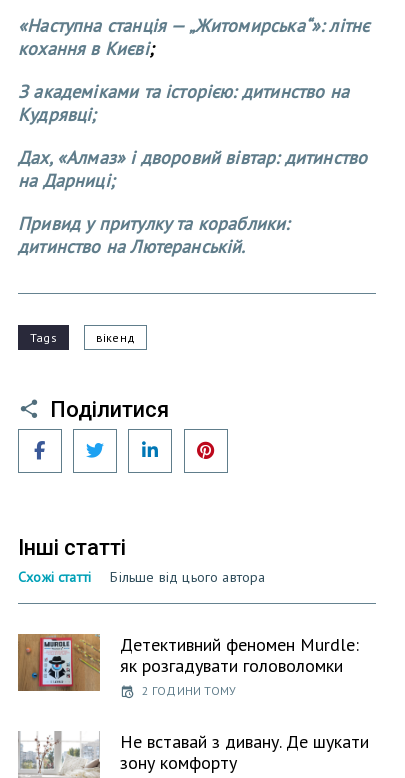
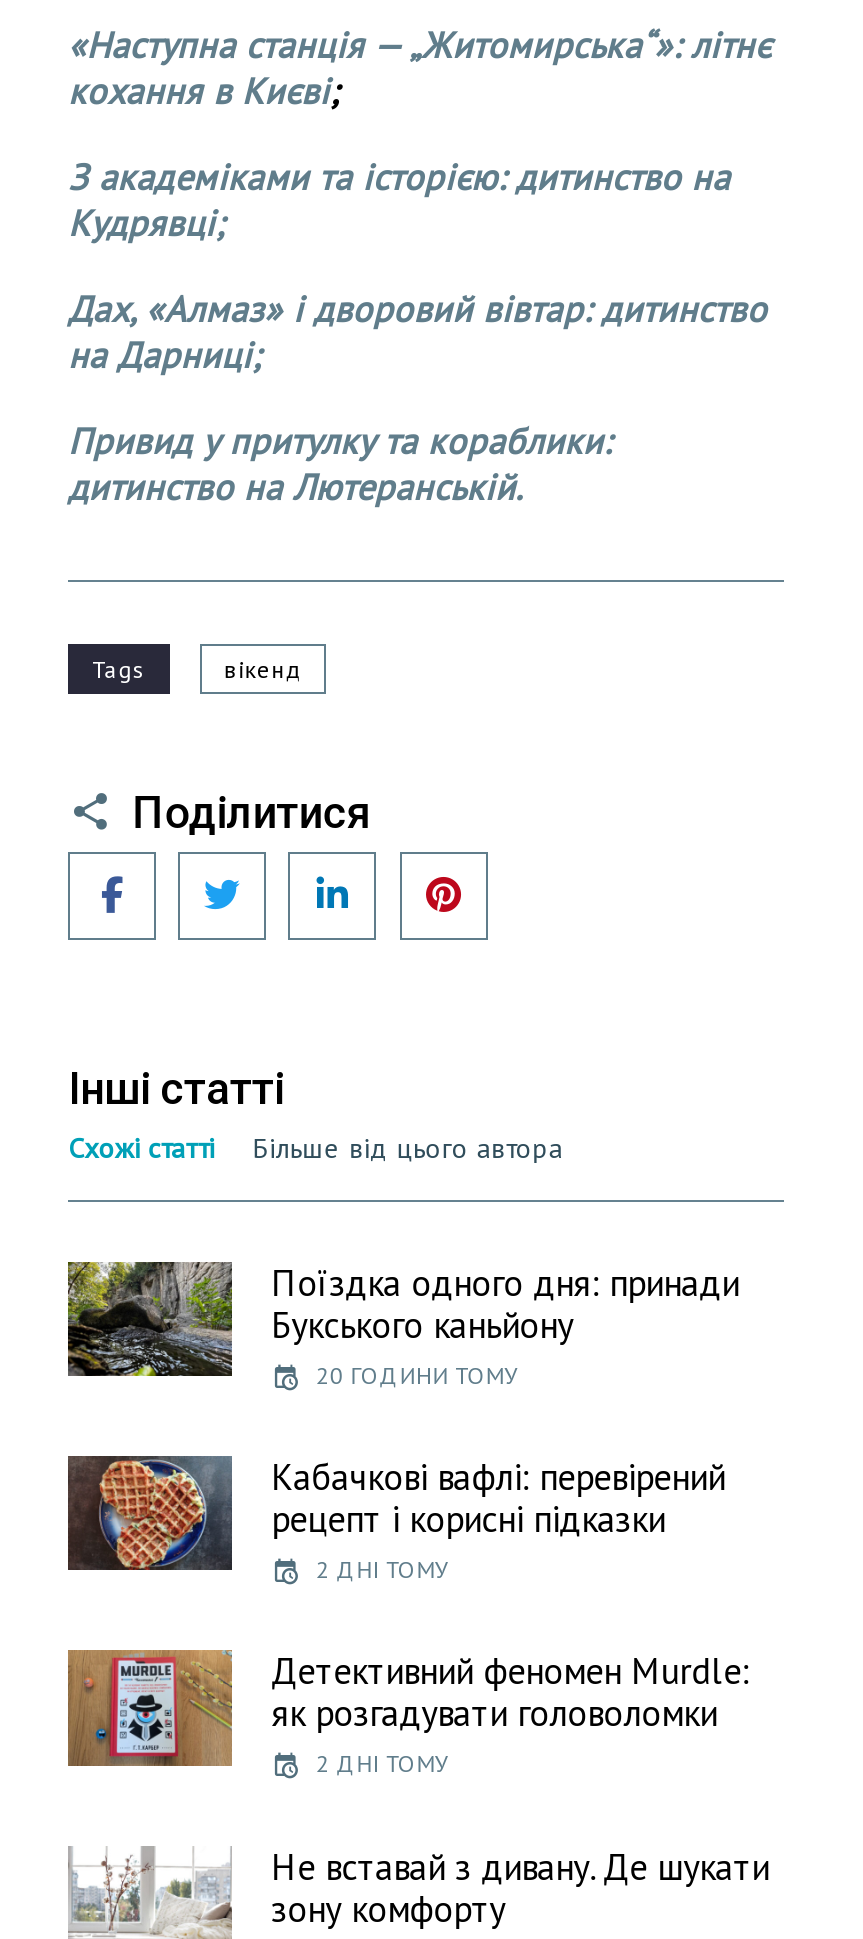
+ [image]
+ Поїздка одного дня: принади
+ Букського каньйону
+ 20 ГОДИНИ ТОМУ
+ Кабачкові вафлі: перевірений
+ рецепт і корисні підказки
+ 2 ДНІ ТОМУ

+ [image]

- 2 ГОДИНИ ТОМУ
+ 2 ДНІ ТОМУ
